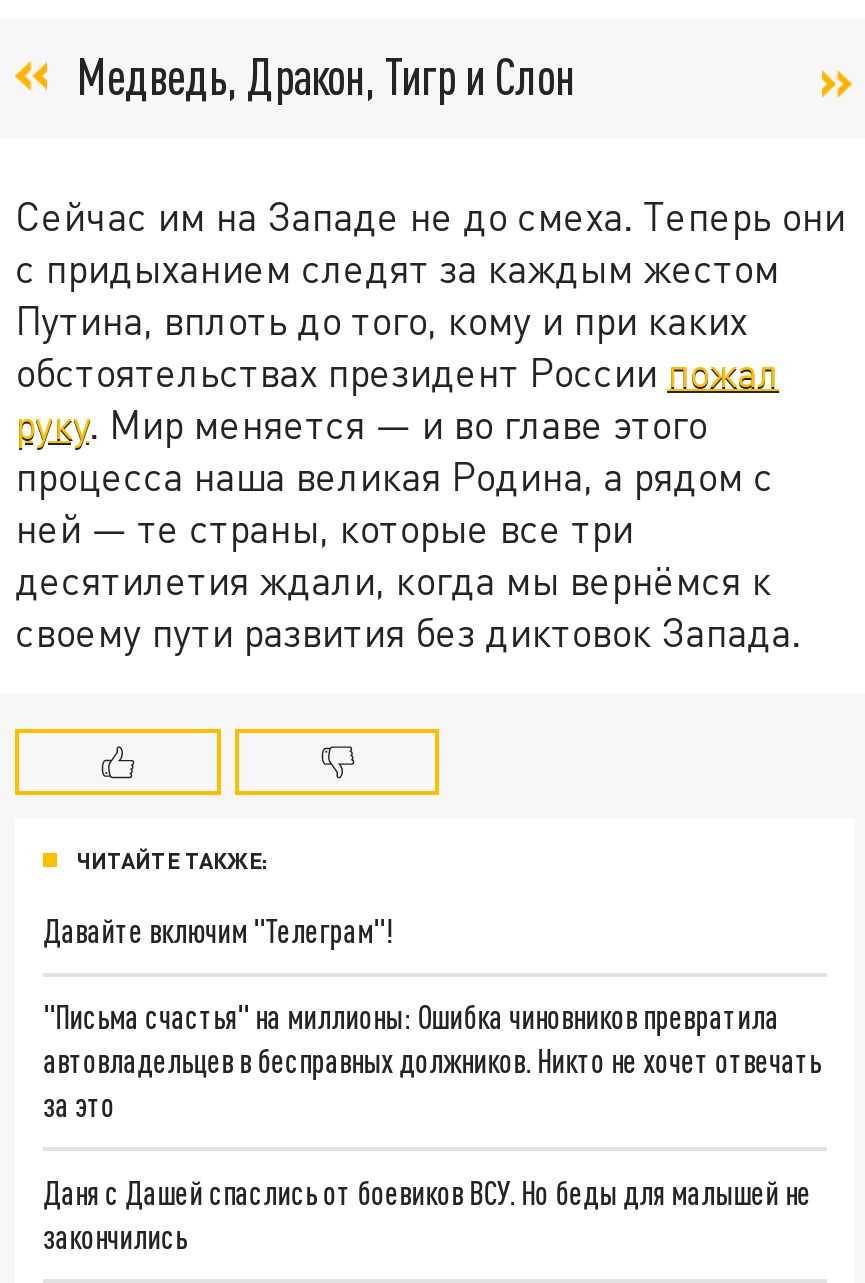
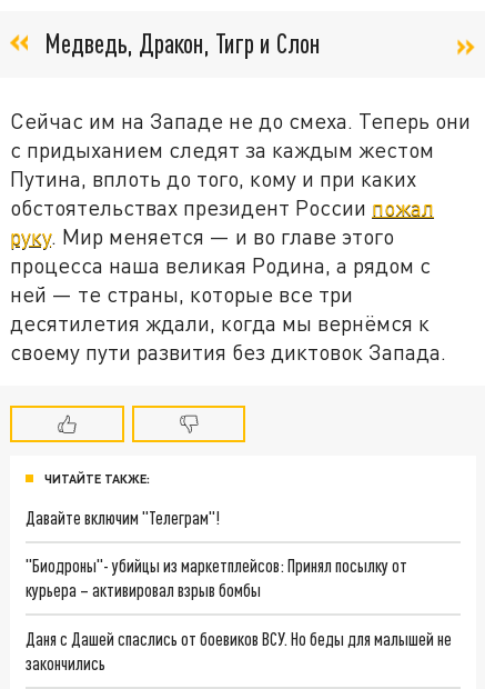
- "Письма счастья" на миллионы: Ошибка чиновников превратила
- автовладельцев в бесправных должников. Никто не хочет отвечать
- за это
+ "Биодроны"- убийцы из маркетплейсов: Принял посылку от
+ курьера – активировал взрыв бомбы
